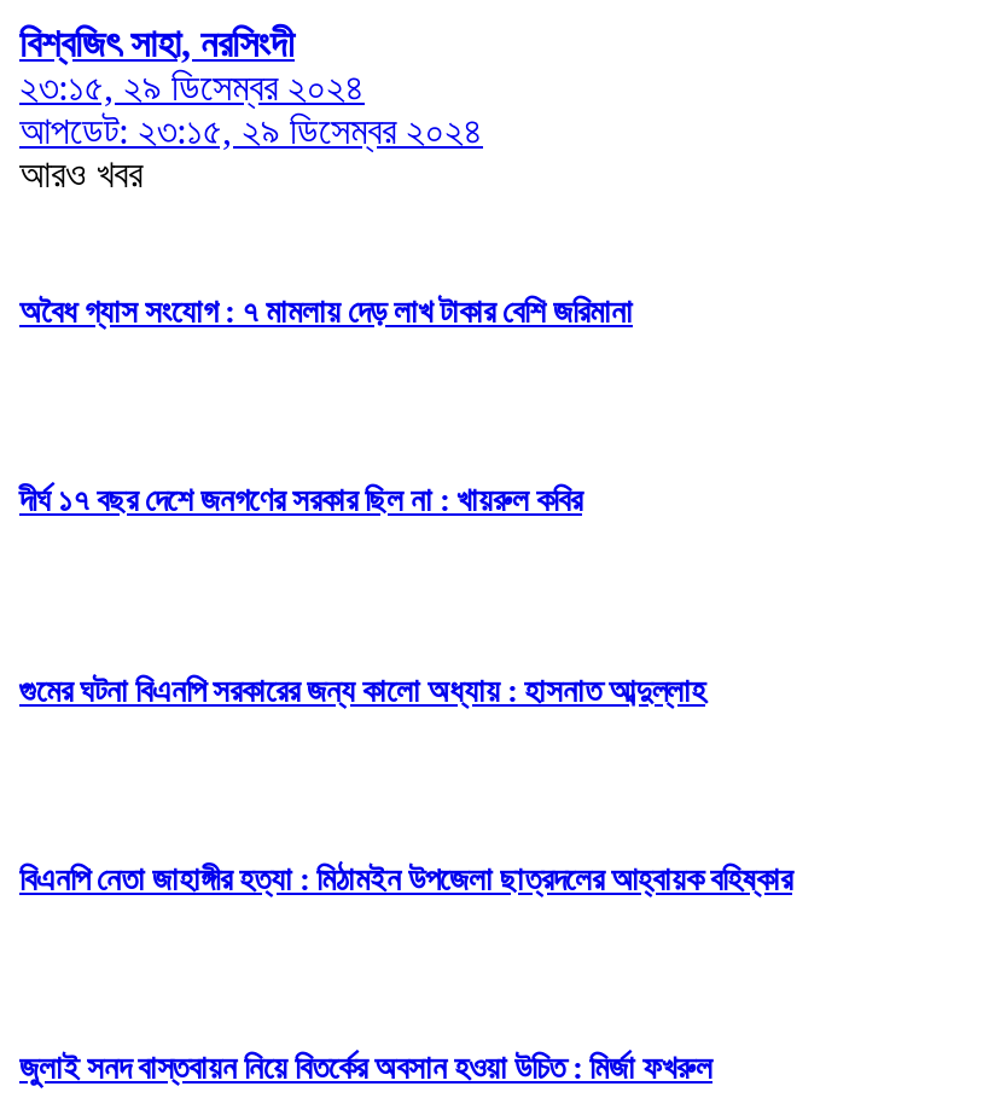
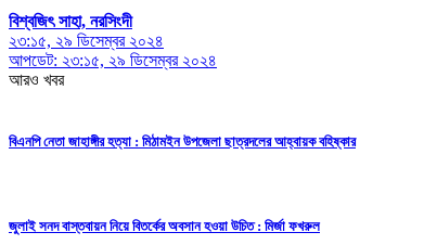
- অবৈধ গ্যাস সংযোগ : ৭ মামলায় দেড় লাখ টাকার বেশি জরিমানা

- দীর্ঘ ১৭ বছর দেশে জনগণের সরকার ছিল না : খায়রুল কবির

- গুমের ঘটনা বিএনপি সরকারের জন্য কালো অধ্যায় : হাসনাত আব্দুল্লাহ
